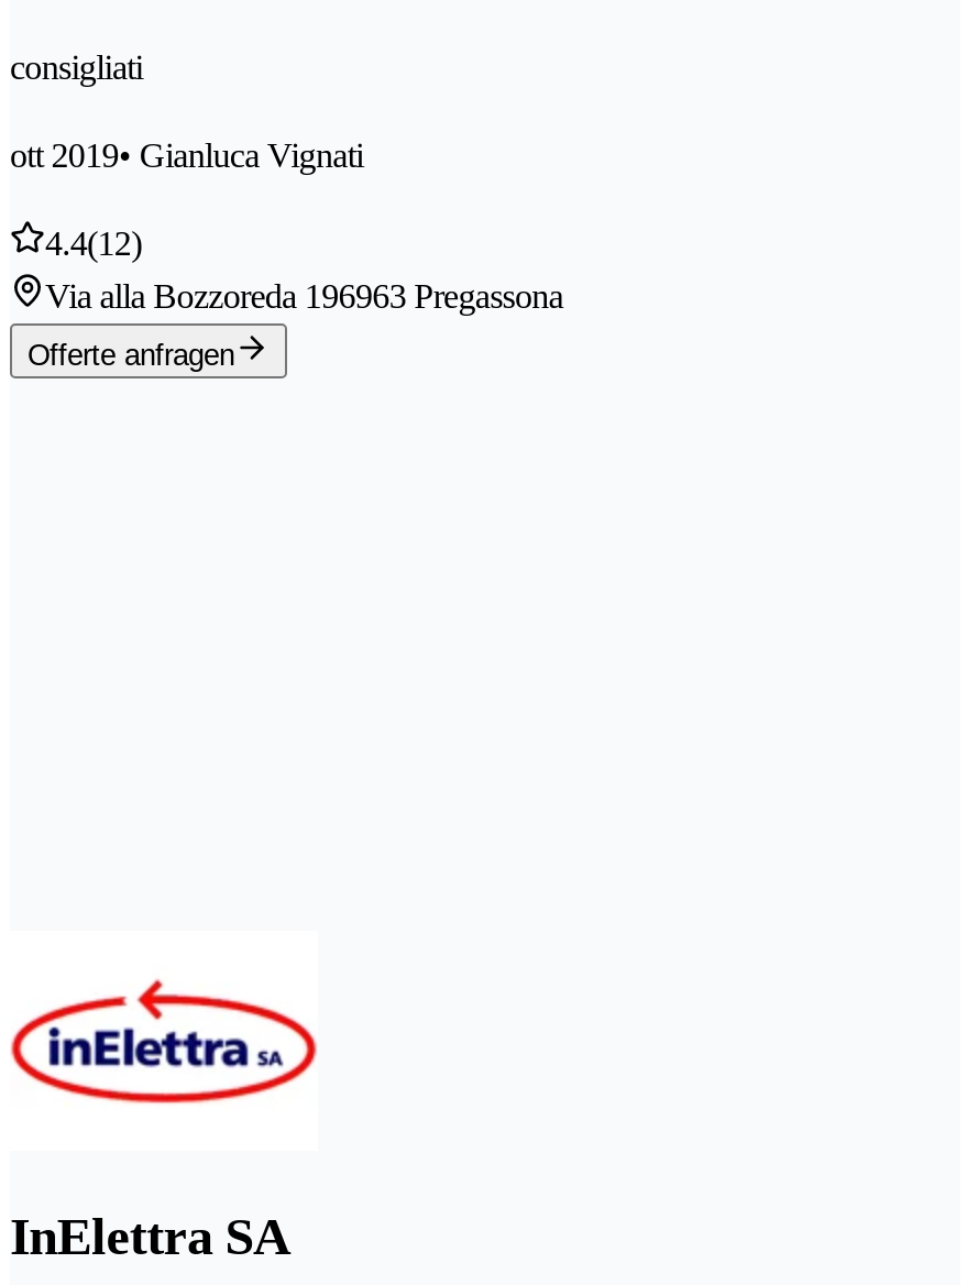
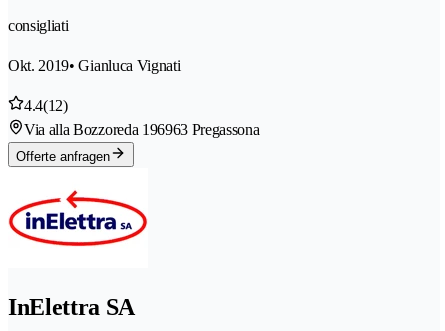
- ott 2019• Gianluca Vignati
+ Okt. 2019• Gianluca Vignati
